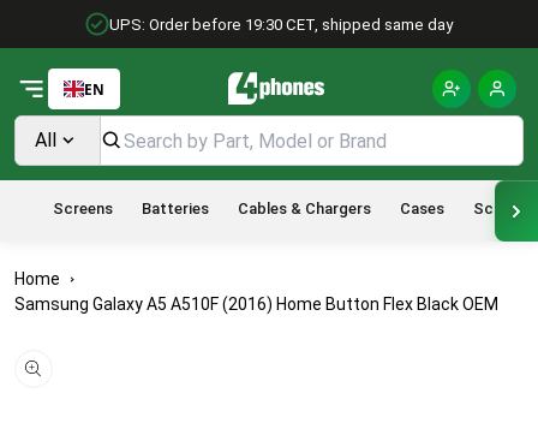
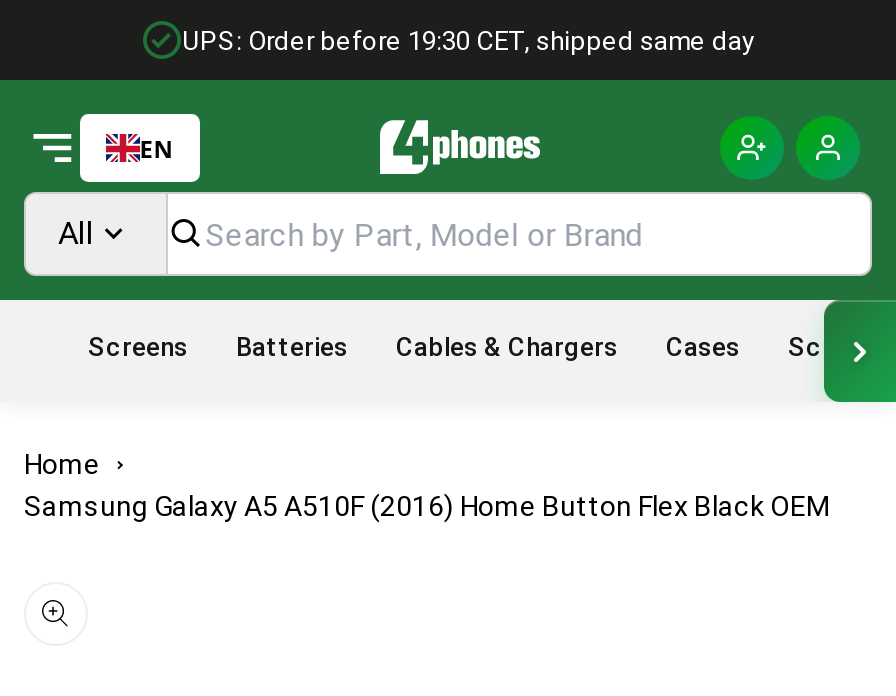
- UPS: Order before 19:30 CET, shipped same day
+ PostNL: Order before 19:30 CET, shipped same day.
